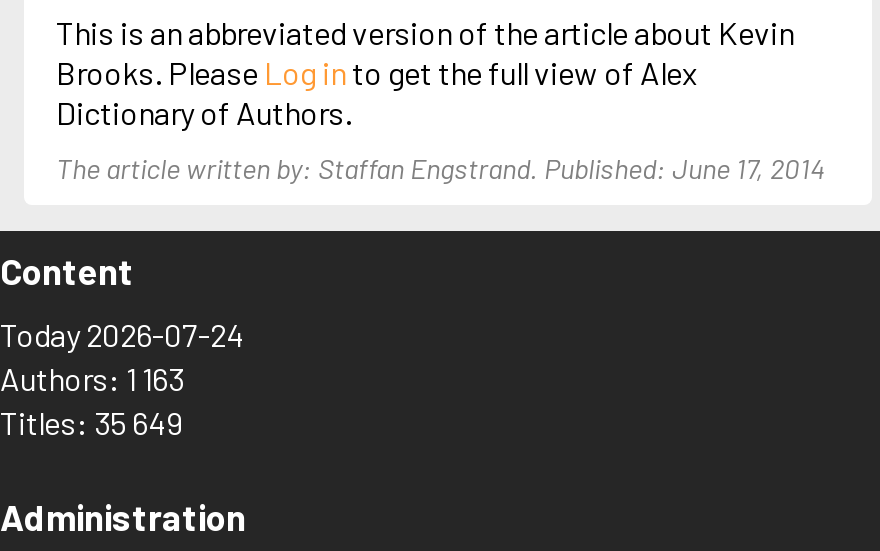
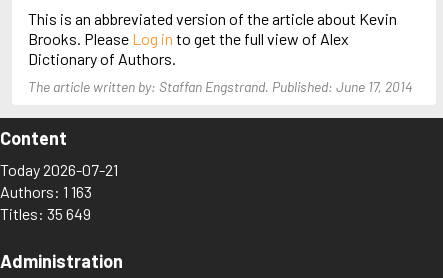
- Today 2026-07-24
+ Today 2026-07-21
